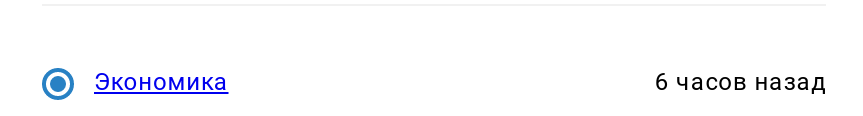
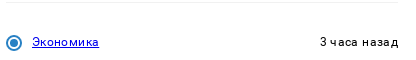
- 6 часов назад
+ 3 часа назад
